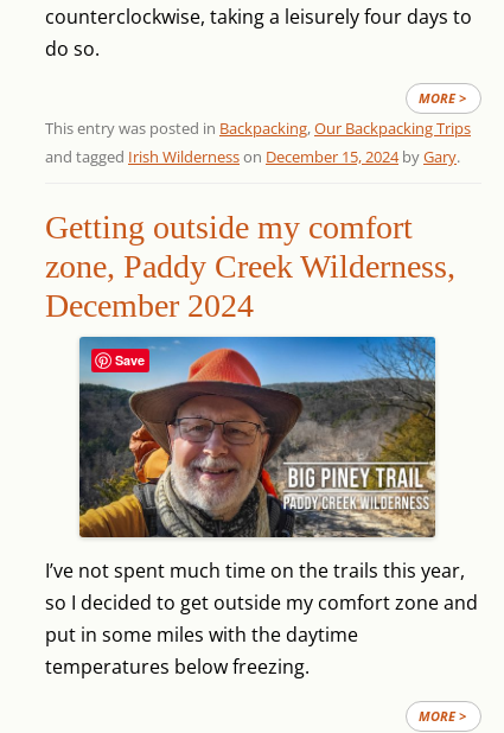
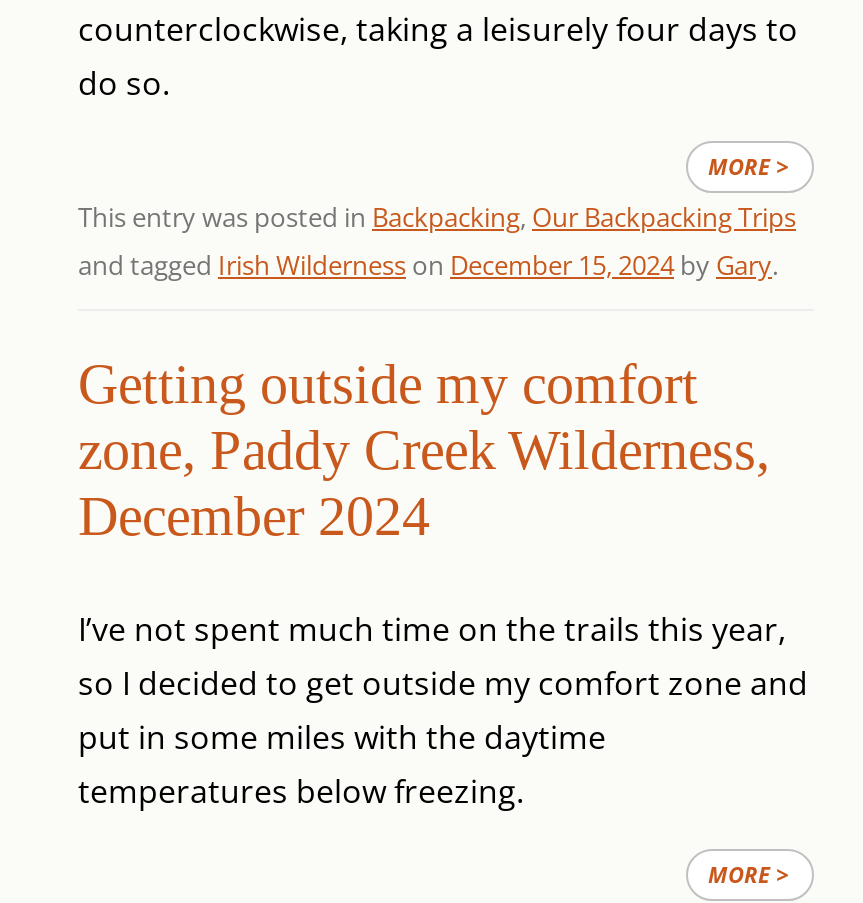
- [image]
- Save
